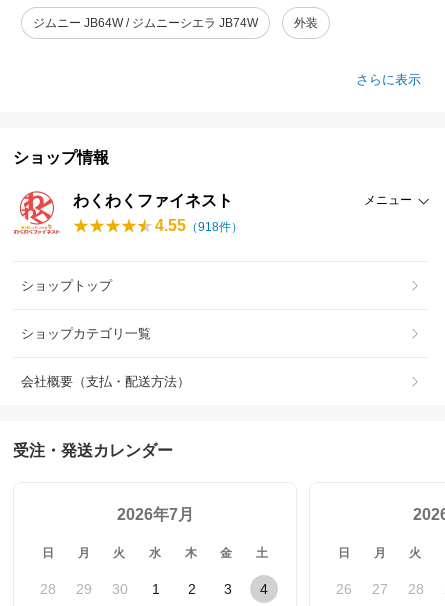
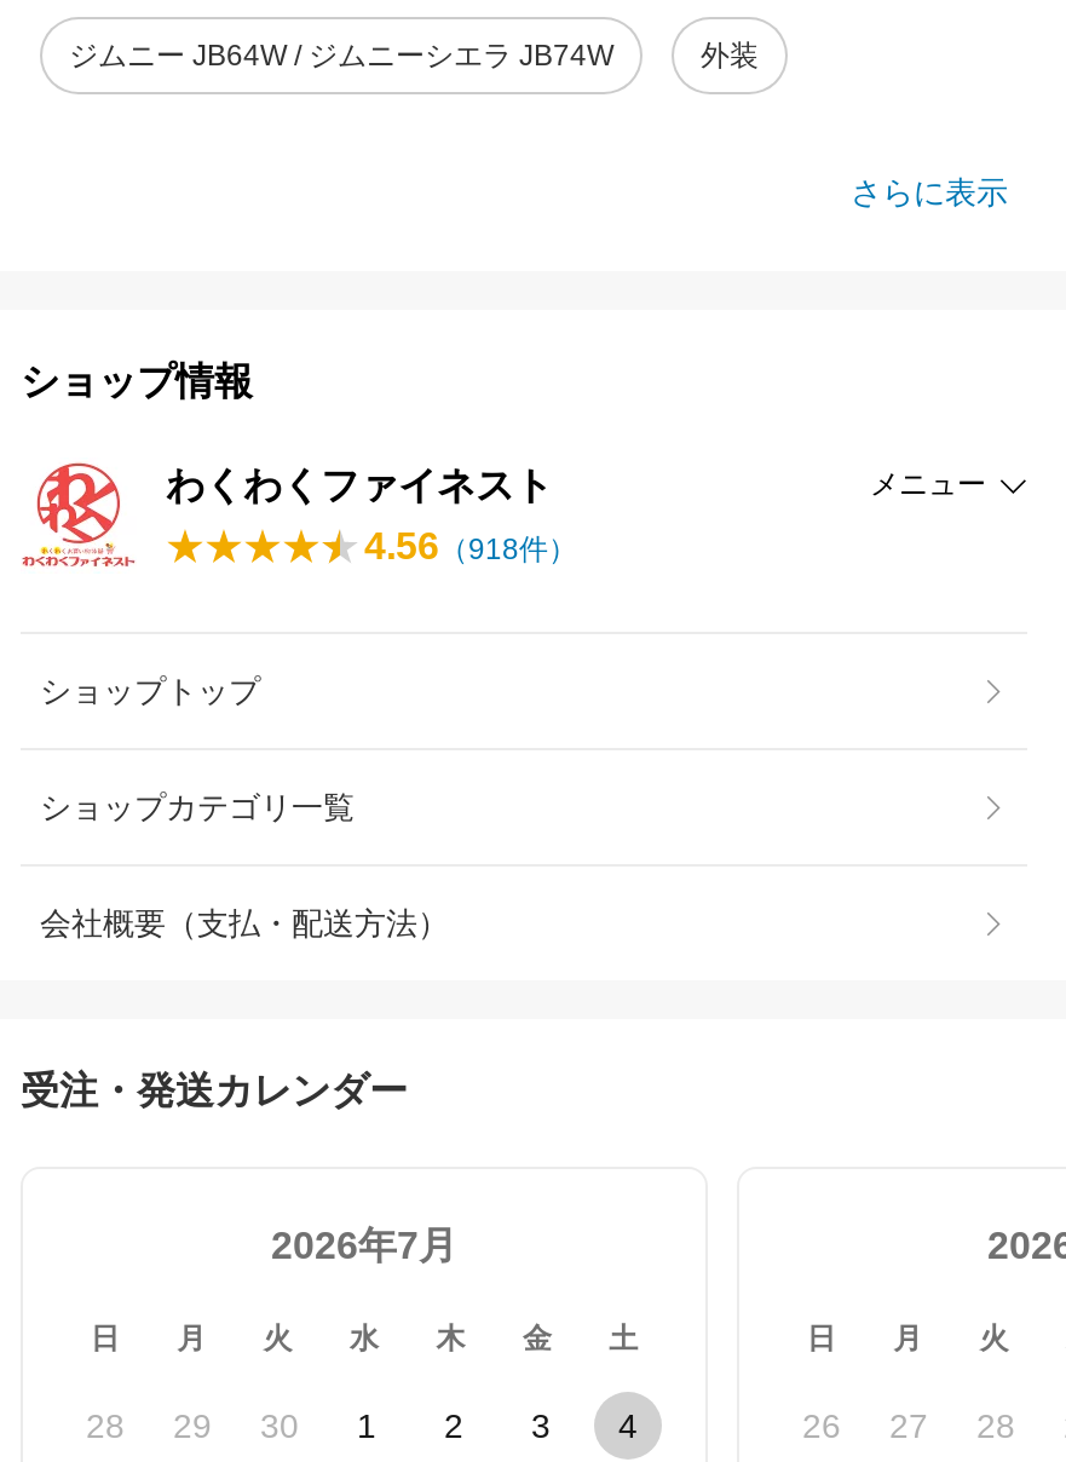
- 4.55（918件）
+ 4.56（918件）
